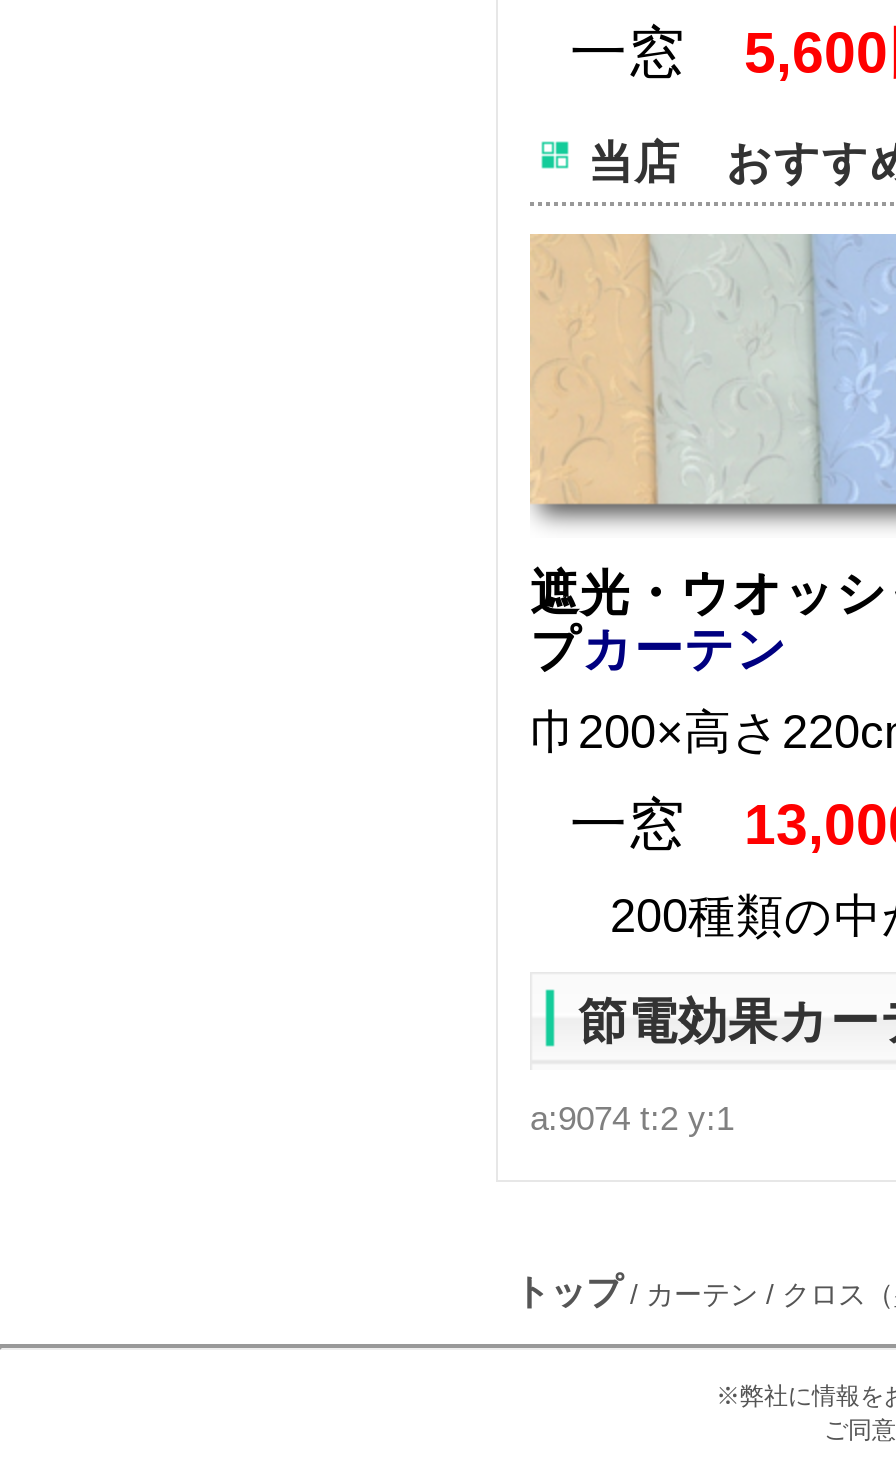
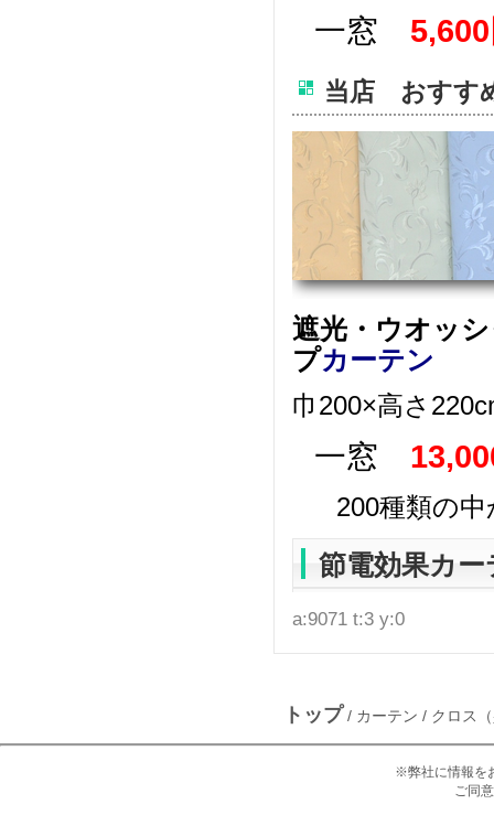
- a:9074 t:2 y:1
+ a:9071 t:3 y:0
